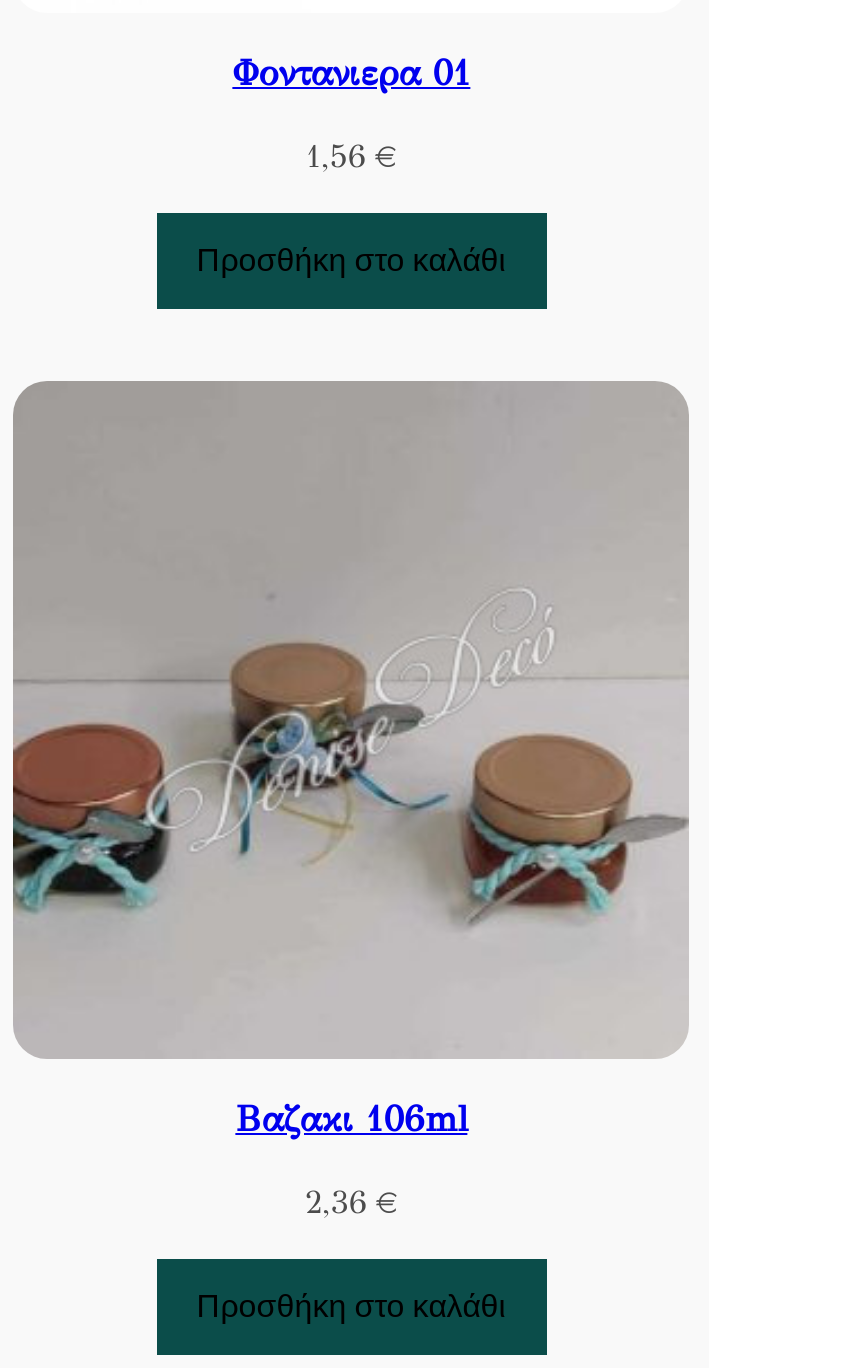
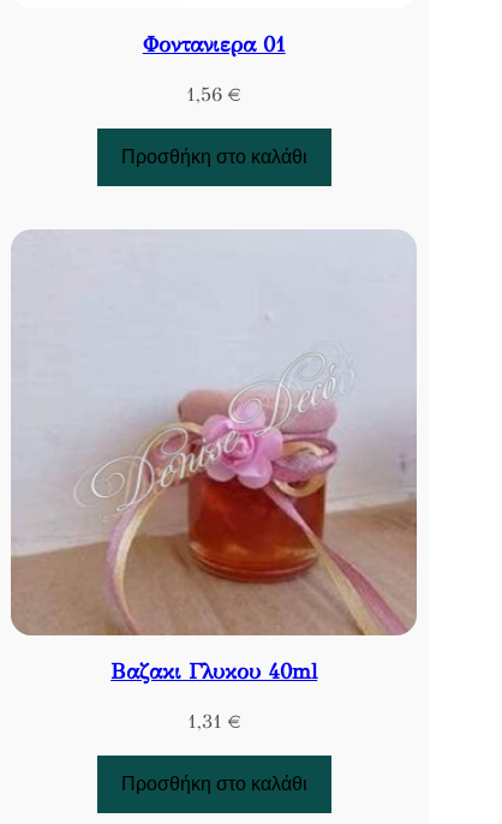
- [image]
- Βαζακι 106ml
+ [image]
+ Βαζακι Γλυκου 40ml

- 2,36 €
+ 1,31 €
